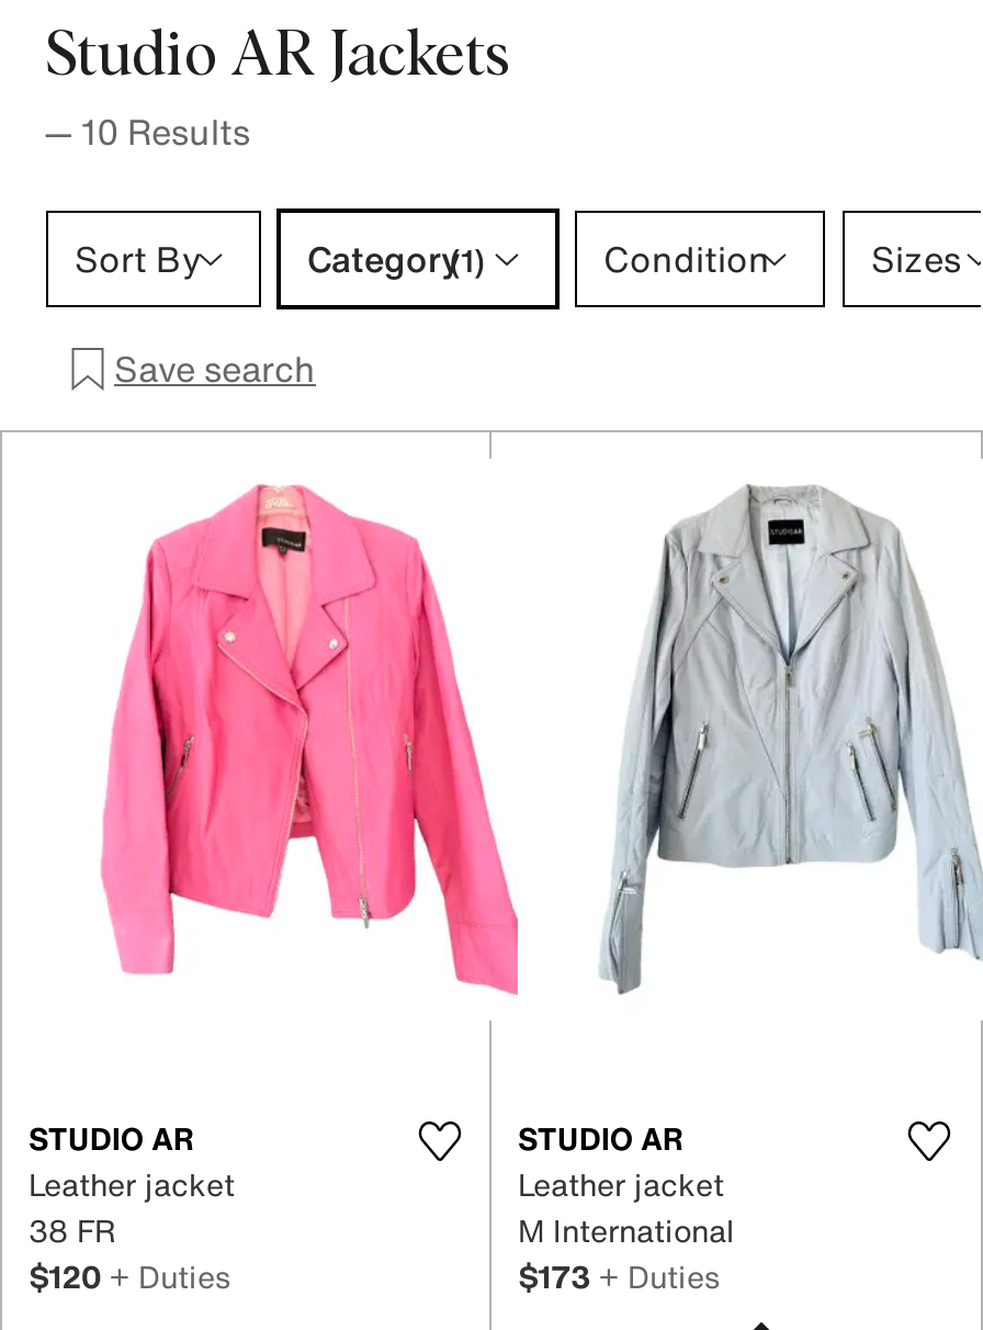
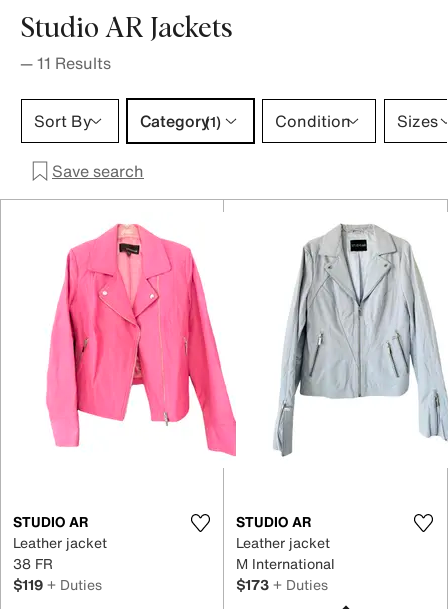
- — 10 Results
+ — 11 Results

- $120 + Duties
+ $119 + Duties
